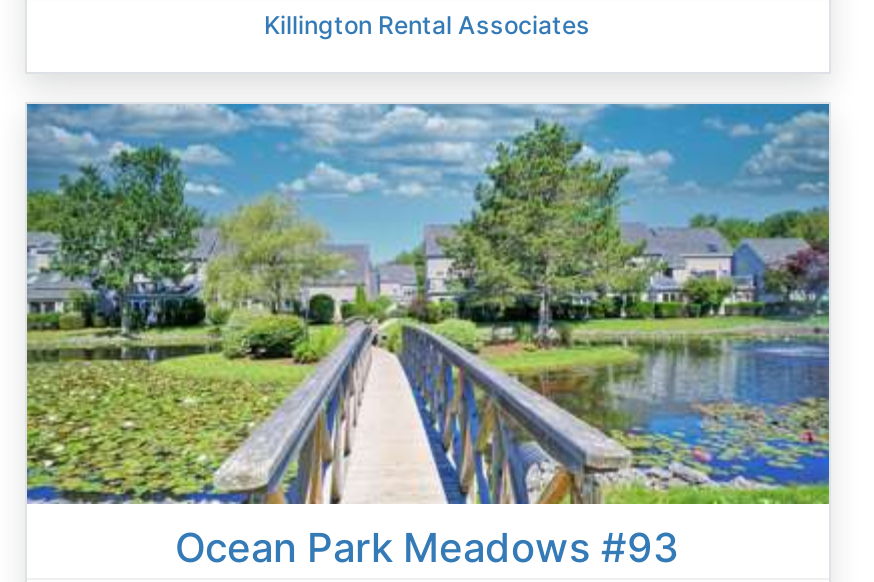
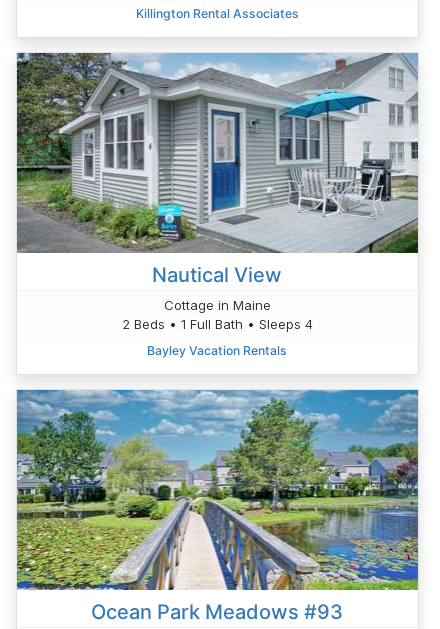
+ [image]
+ Nautical View
+ Cottage in Maine
+ 2 Beds • 1 Full Bath • Sleeps 4
+ Bayley Vacation Rentals
